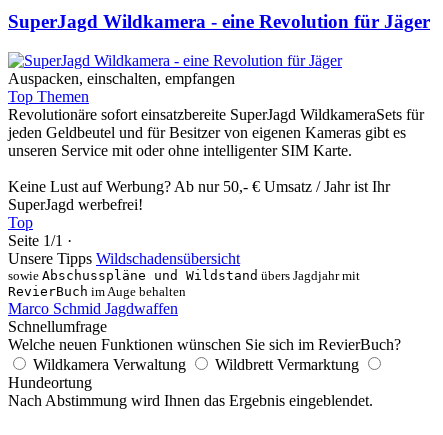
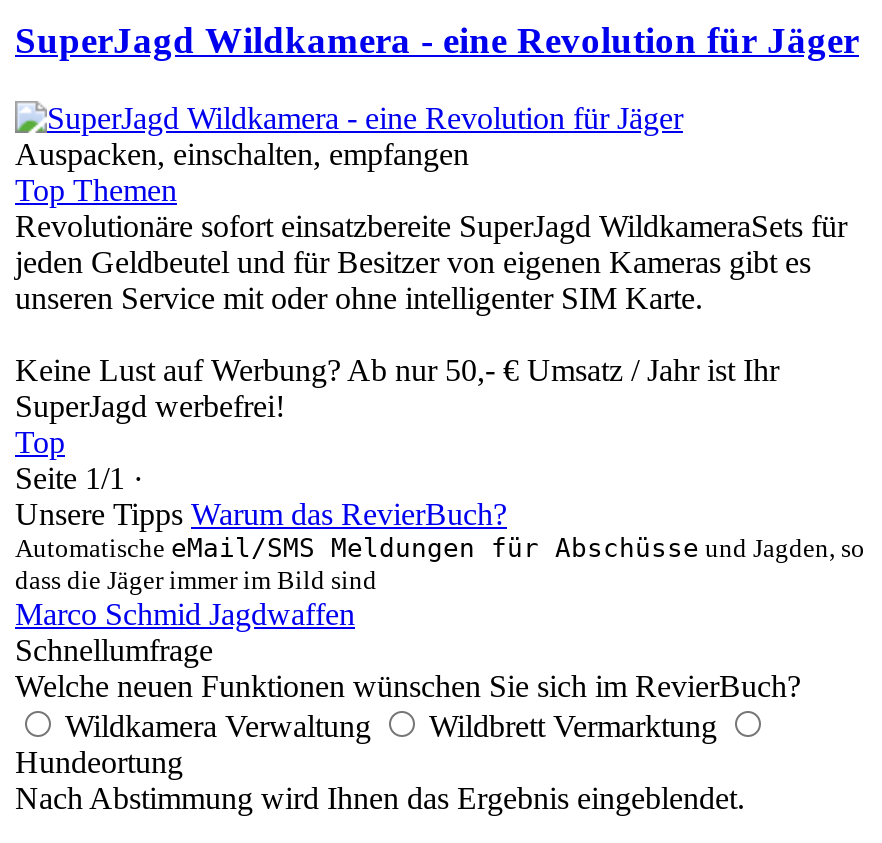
- Unsere Tipps Wildschadensübersicht
- sowie Abschusspläne und Wildstand übers Jagdjahr mit
- RevierBuch im Auge behalten
+ Unsere Tipps Warum das RevierBuch?
+ Automatische eMail/SMS Meldungen für Abschüsse und Jagden, so
+ dass die Jäger immer im Bild sind
